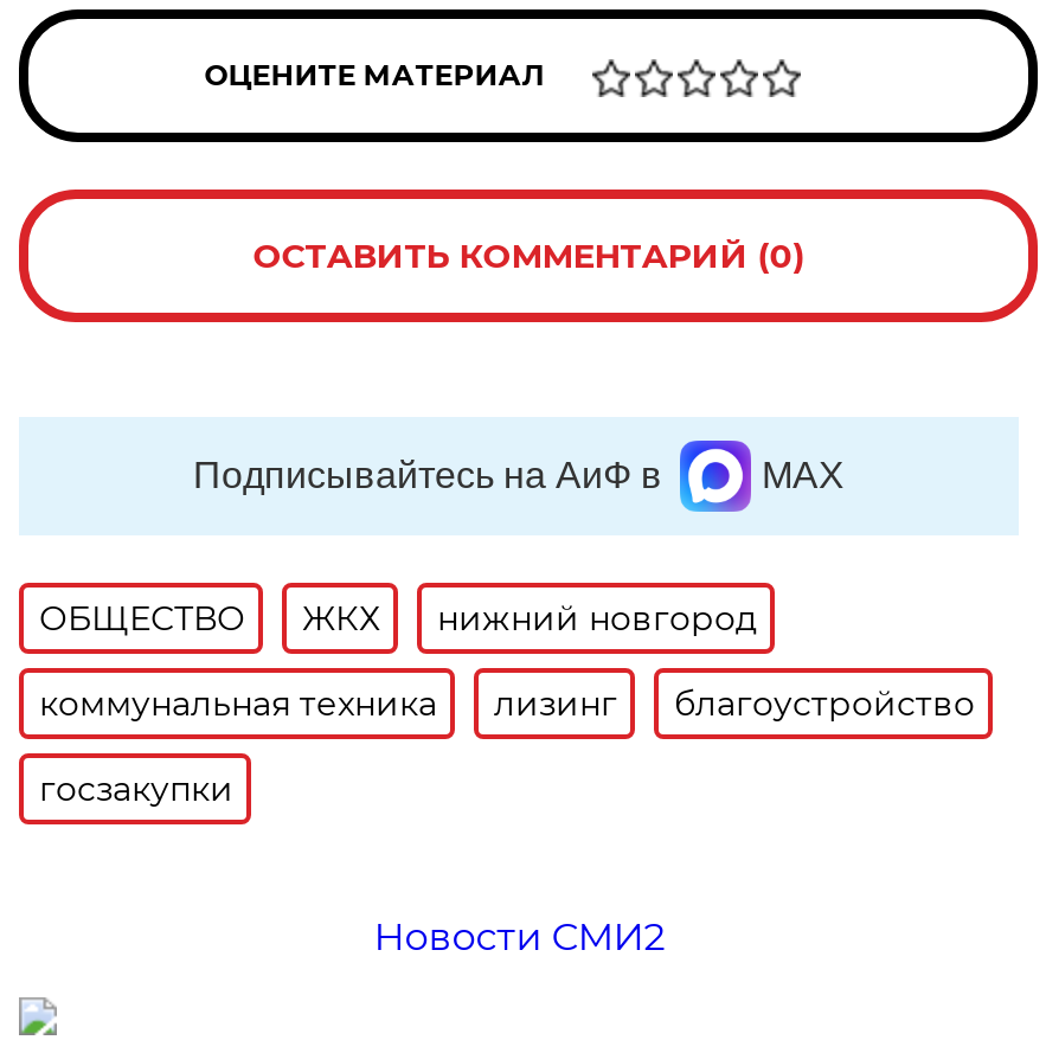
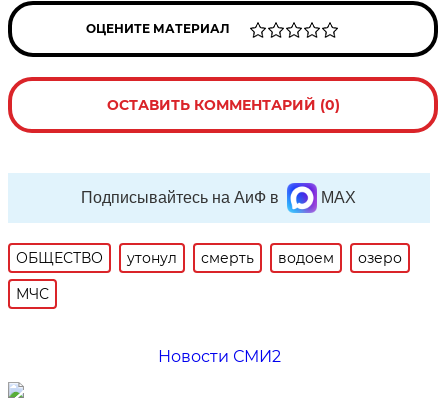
- ЖКХ
- нижний новгород
- коммунальная техника
- лизинг
- благоустройство
- госзакупки
+ утонул
+ смерть
+ водоем
+ озеро
+ МЧС
